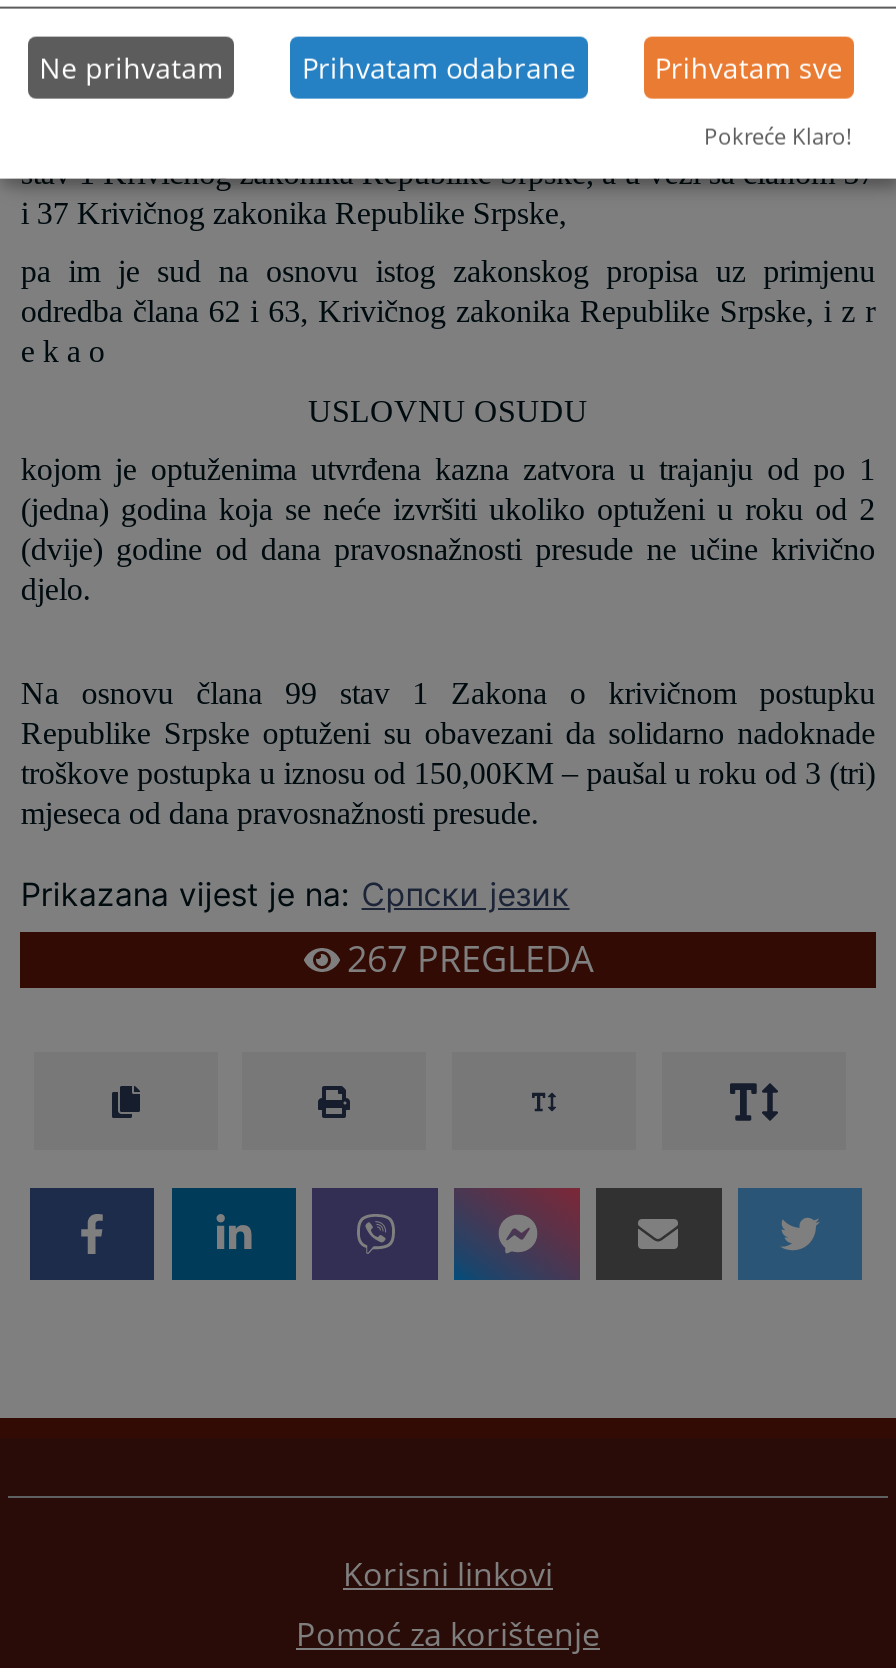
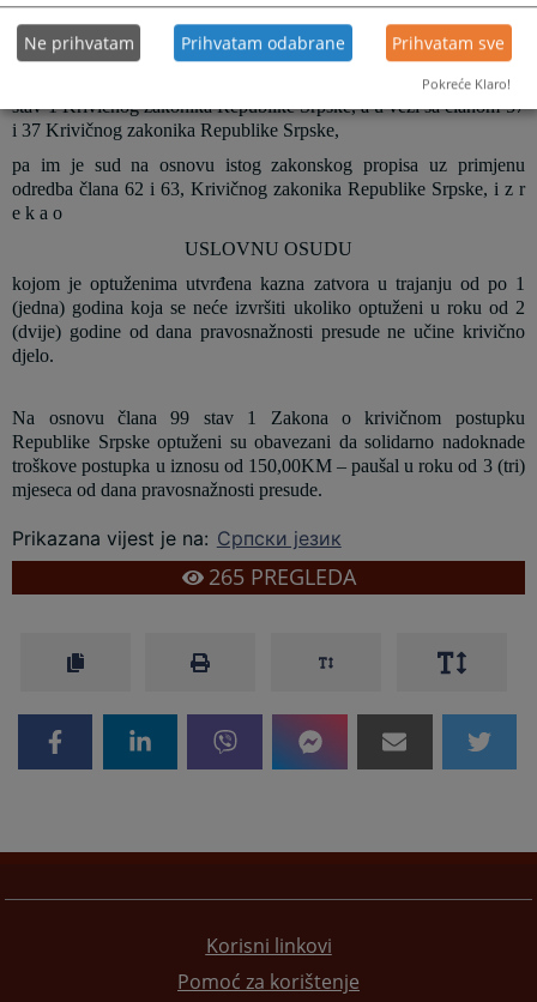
- 267 PREGLEDA
+ 265 PREGLEDA
